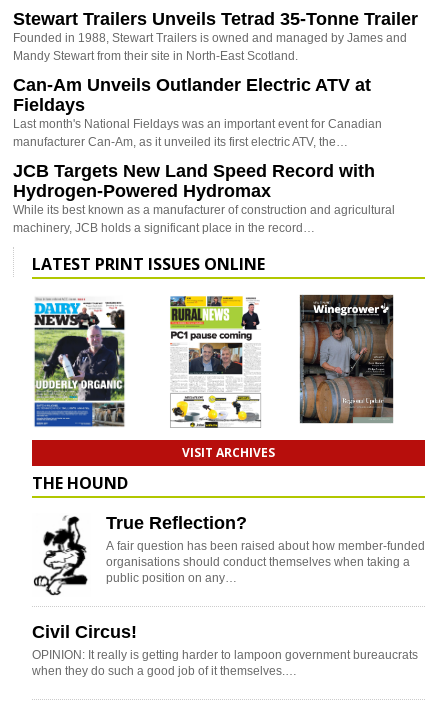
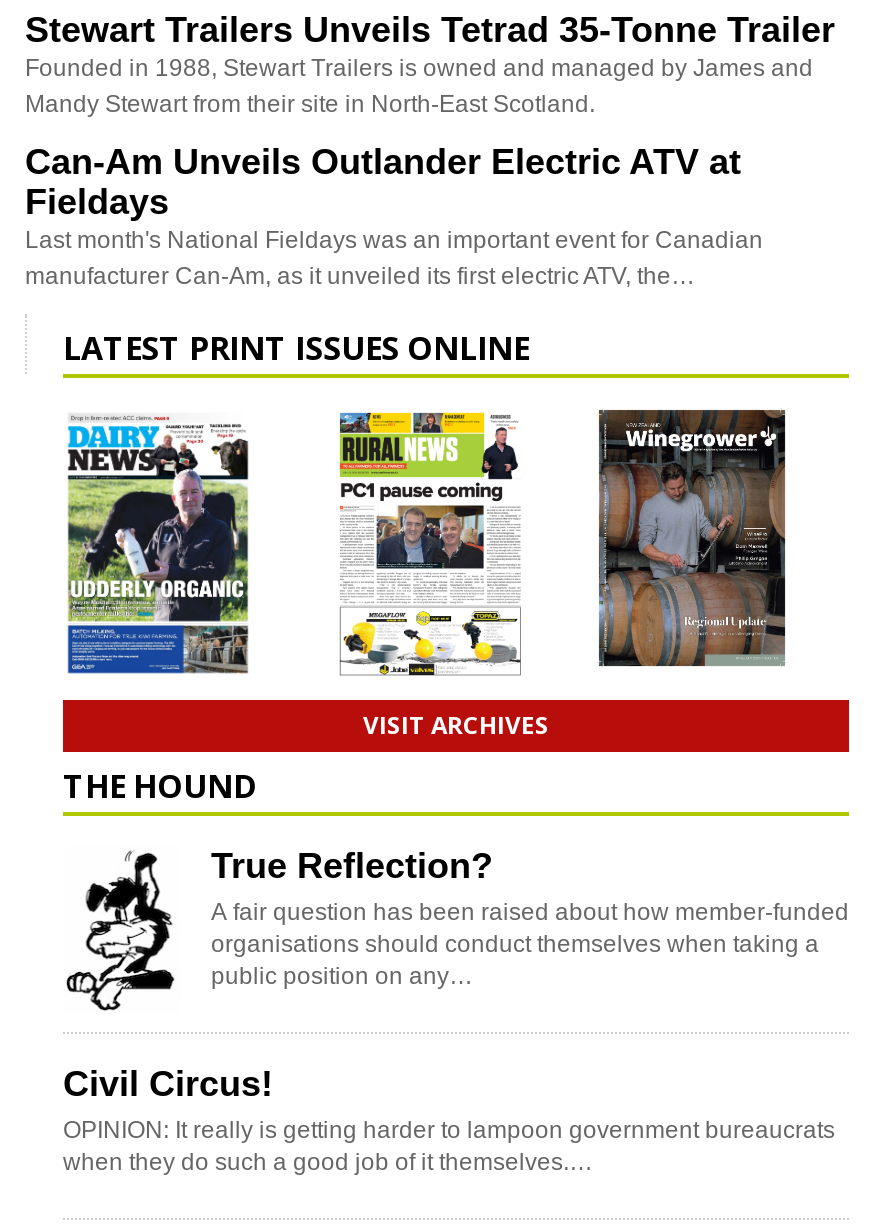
- JCB Targets New Land Speed Record with
- Hydrogen-Powered Hydromax
- While its best known as a manufacturer of construction and agricultural
- machinery, JCB holds a significant place in the record…
